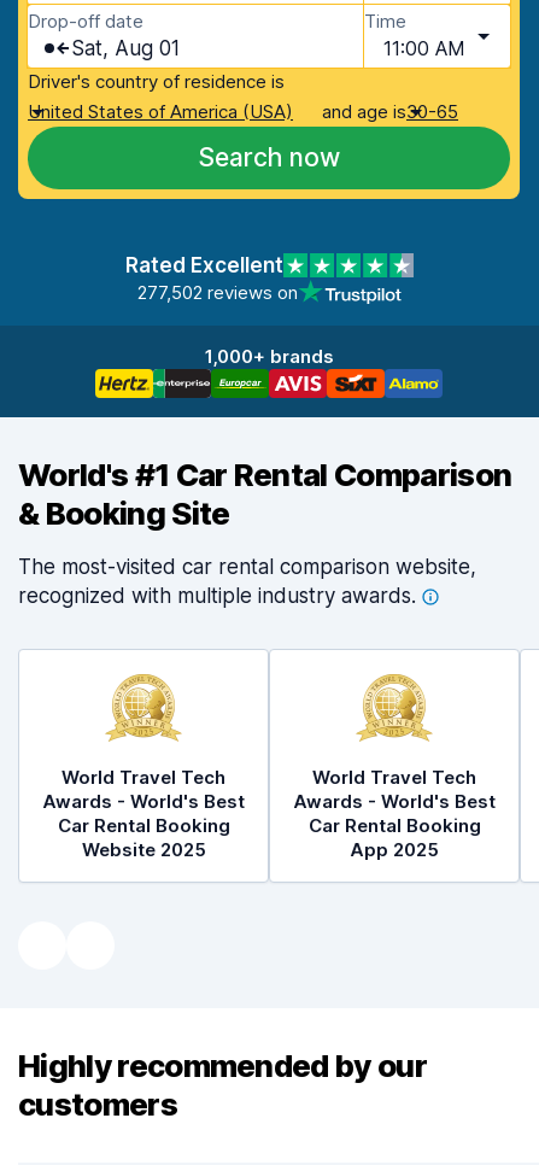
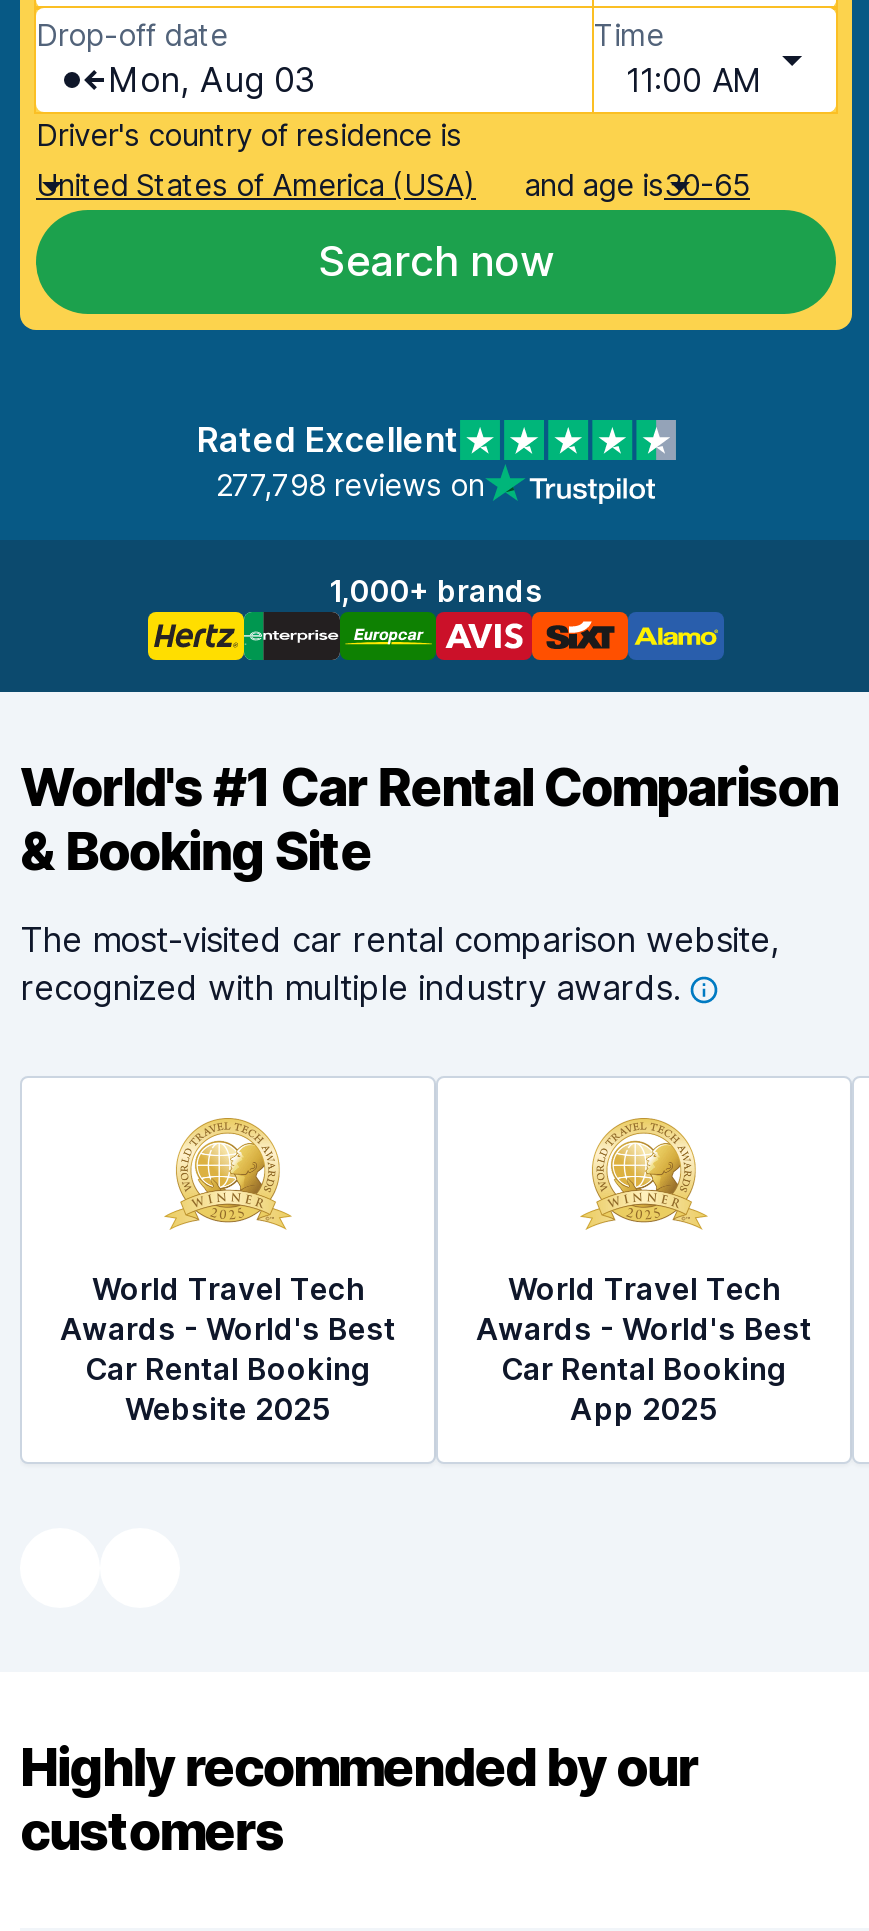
- Sat, Aug 01
+ Mon, Aug 03

- 277,502 reviews on
+ 277,798 reviews on
